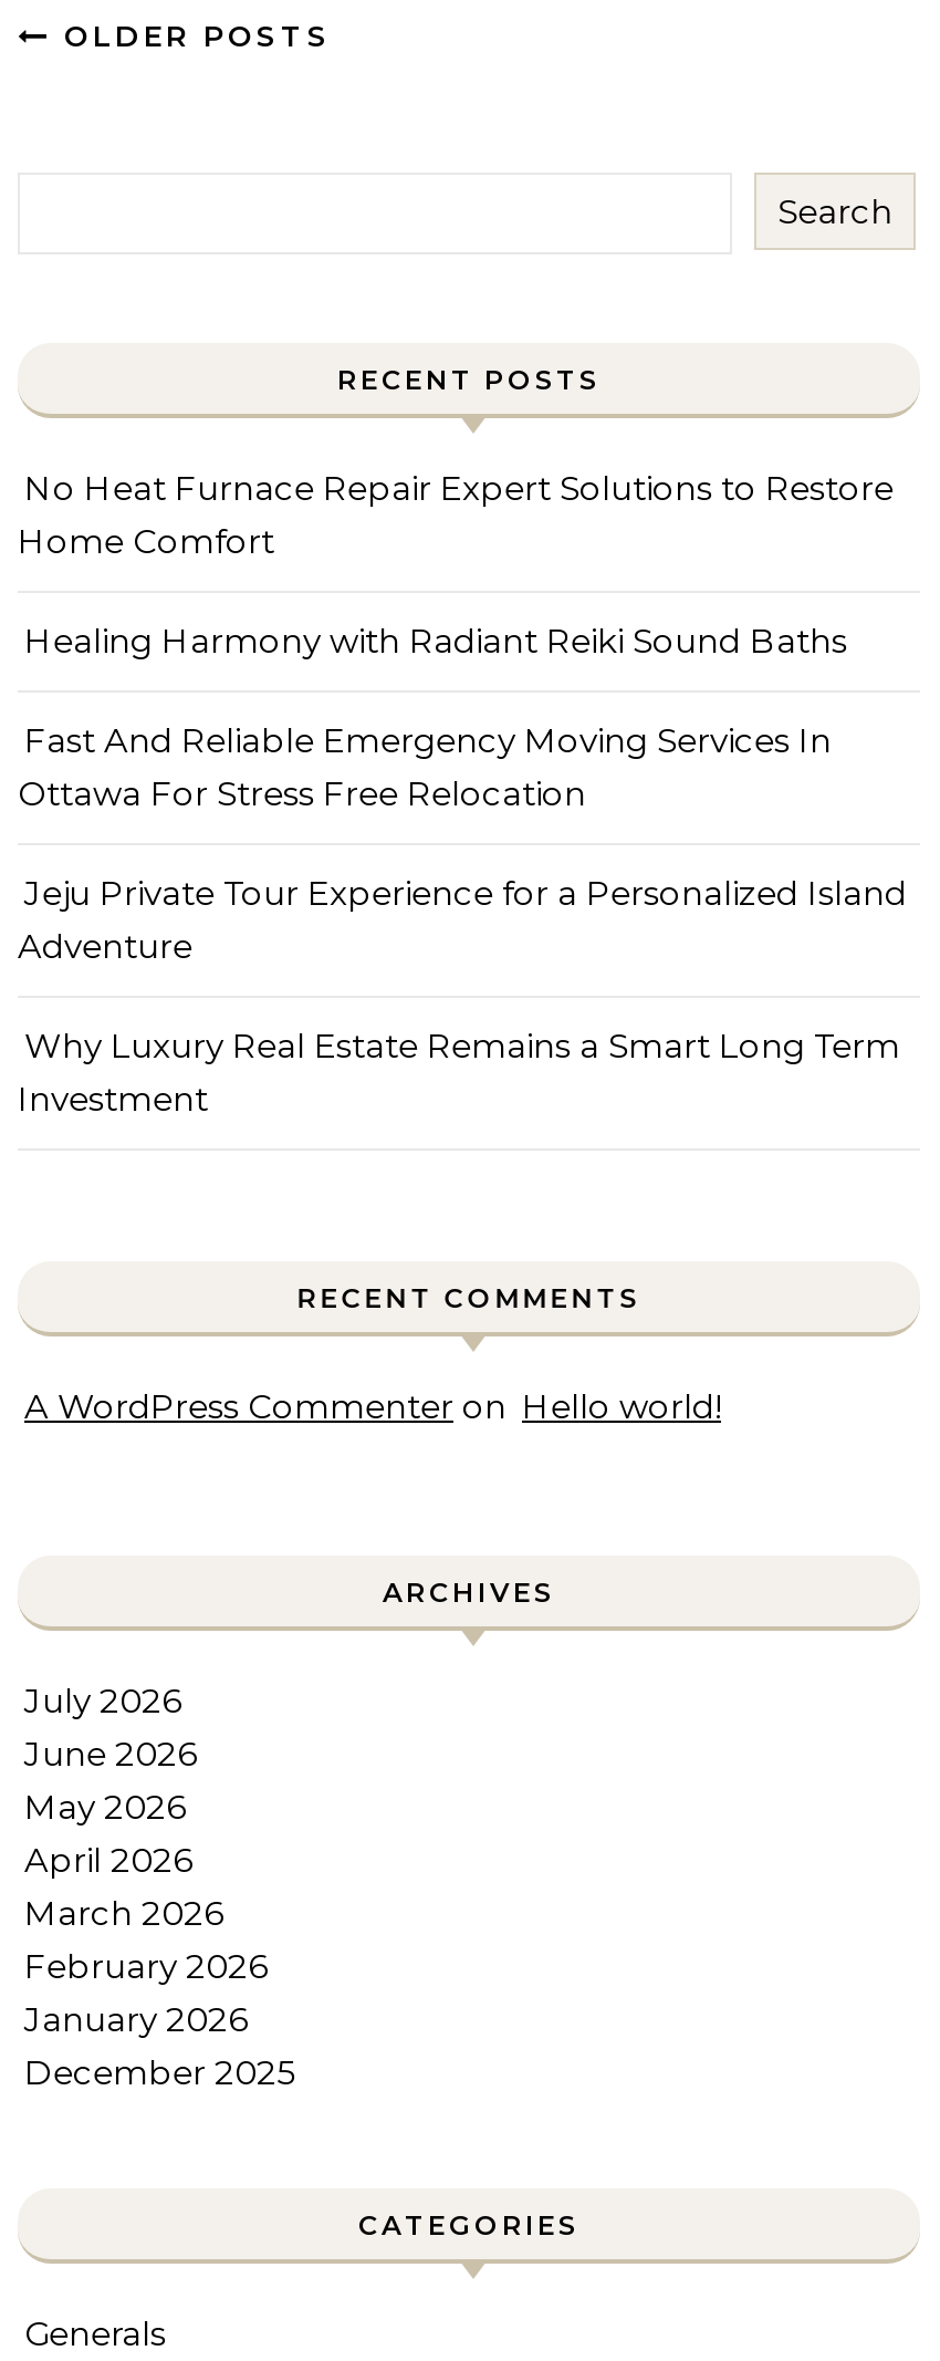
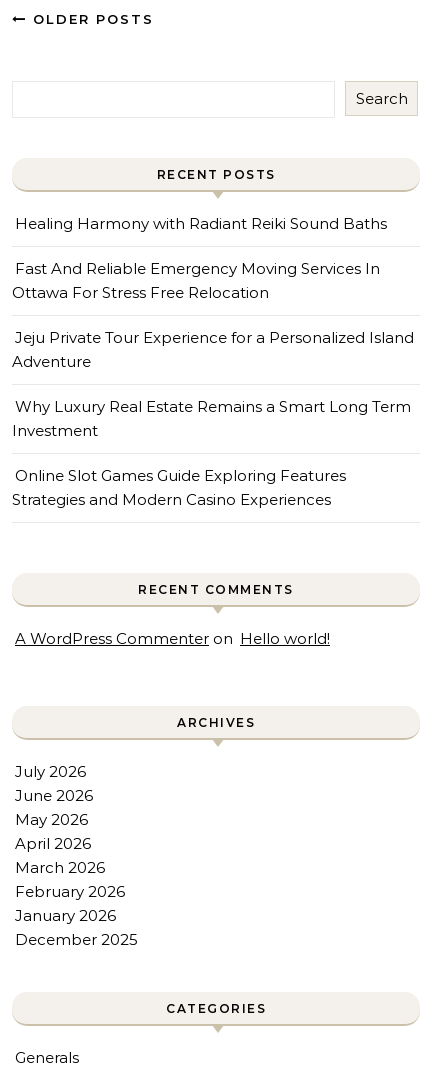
- No Heat Furnace Repair Expert Solutions to Restore
- Home Comfort

moved up: Healing Harmony with Radiant Reiki Sound Baths | Fast And Reliable Emergency Moving Services In | Ottawa For Stress Free Relocation | Jeju Private Tour Experience for a Personalized Island | Adventure | Why Luxury Real Estate Remains a Smart Long Term | Investment

+ Online Slot Games Guide Exploring Features
+ Strategies and Modern Casino Experiences
